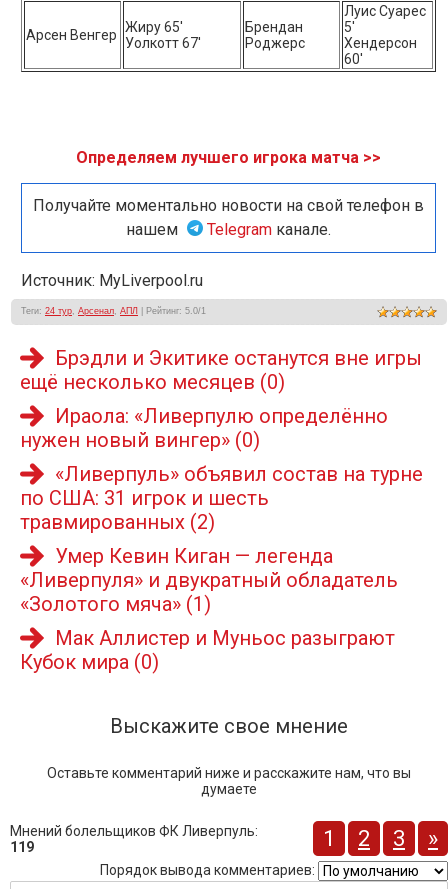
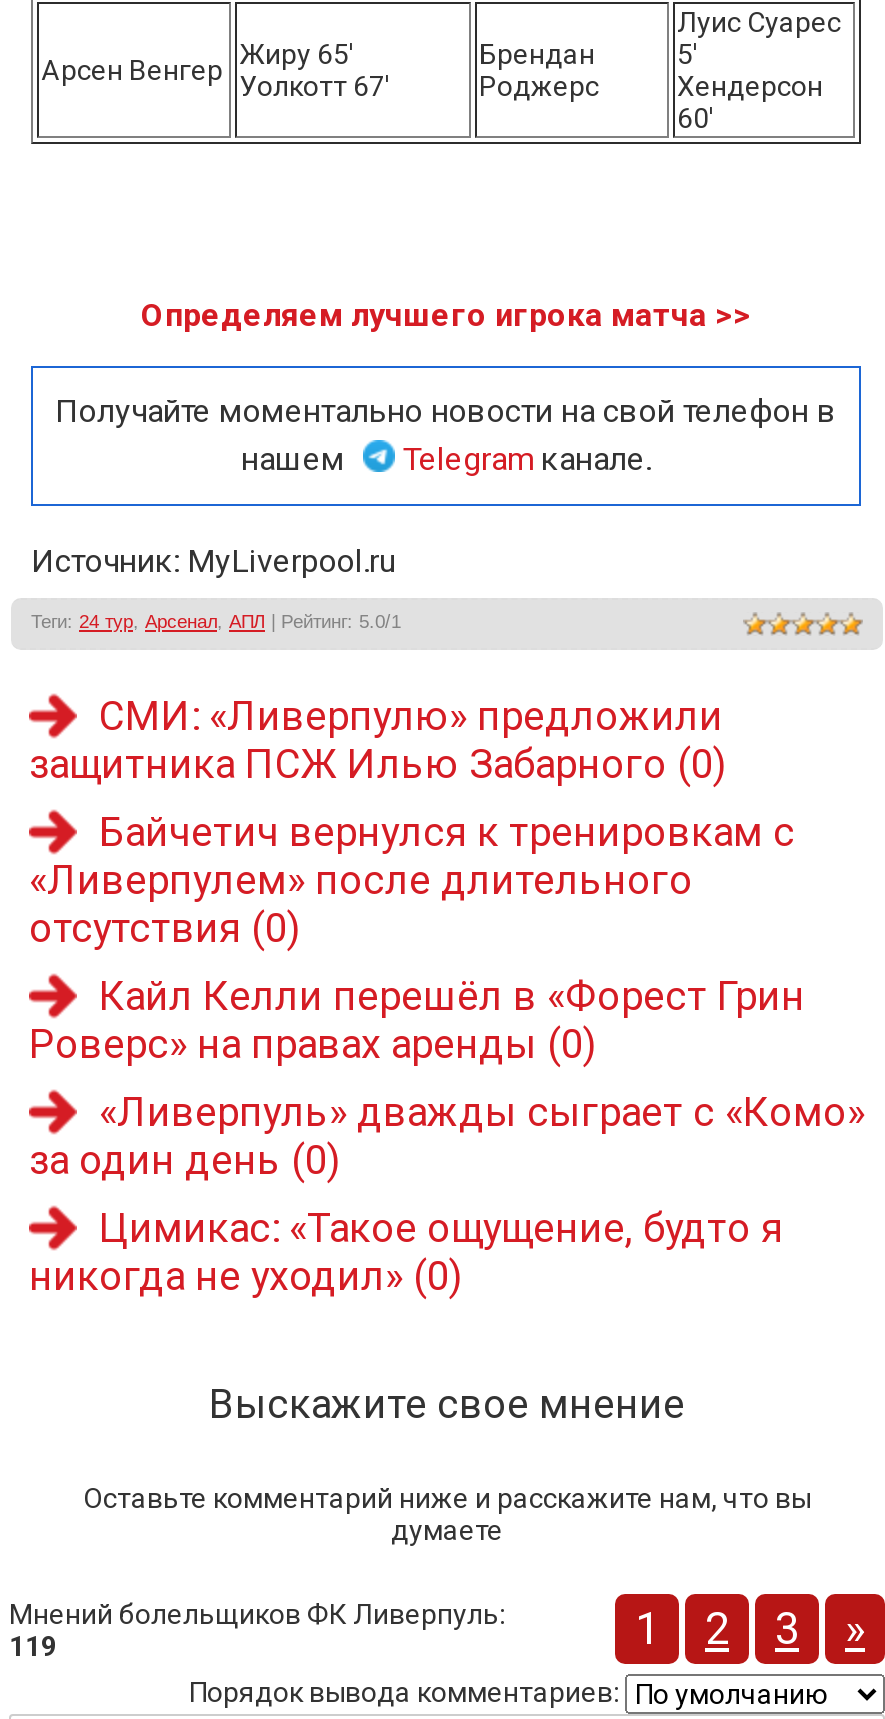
- Брэдли и Экитике останутся вне игры
- ещё несколько месяцев (0)
- Ираола: «Ливерпулю определённо
- нужен новый вингер» (0)
- «Ливерпуль» объявил состав на турне
- по США: 31 игрок и шесть
- травмированных (2)
- Умер Кевин Киган — легенда
- «Ливерпуля» и двукратный обладатель
- «Золотого мяча» (1)
- Мак Аллистер и Муньос разыграют
- Кубок мира (0)
+ СМИ: «Ливерпулю» предложили
+ защитника ПСЖ Илью Забарного (0)
+ Байчетич вернулся к тренировкам с
+ «Ливерпулем» после длительного
+ отсутствия (0)
+ Кайл Келли перешёл в «Форест Грин
+ Роверс» на правах аренды (0)
+ «Ливерпуль» дважды сыграет с «Комо»
+ за один день (0)
+ Цимикас: «Такое ощущение, будто я
+ никогда не уходил» (0)
